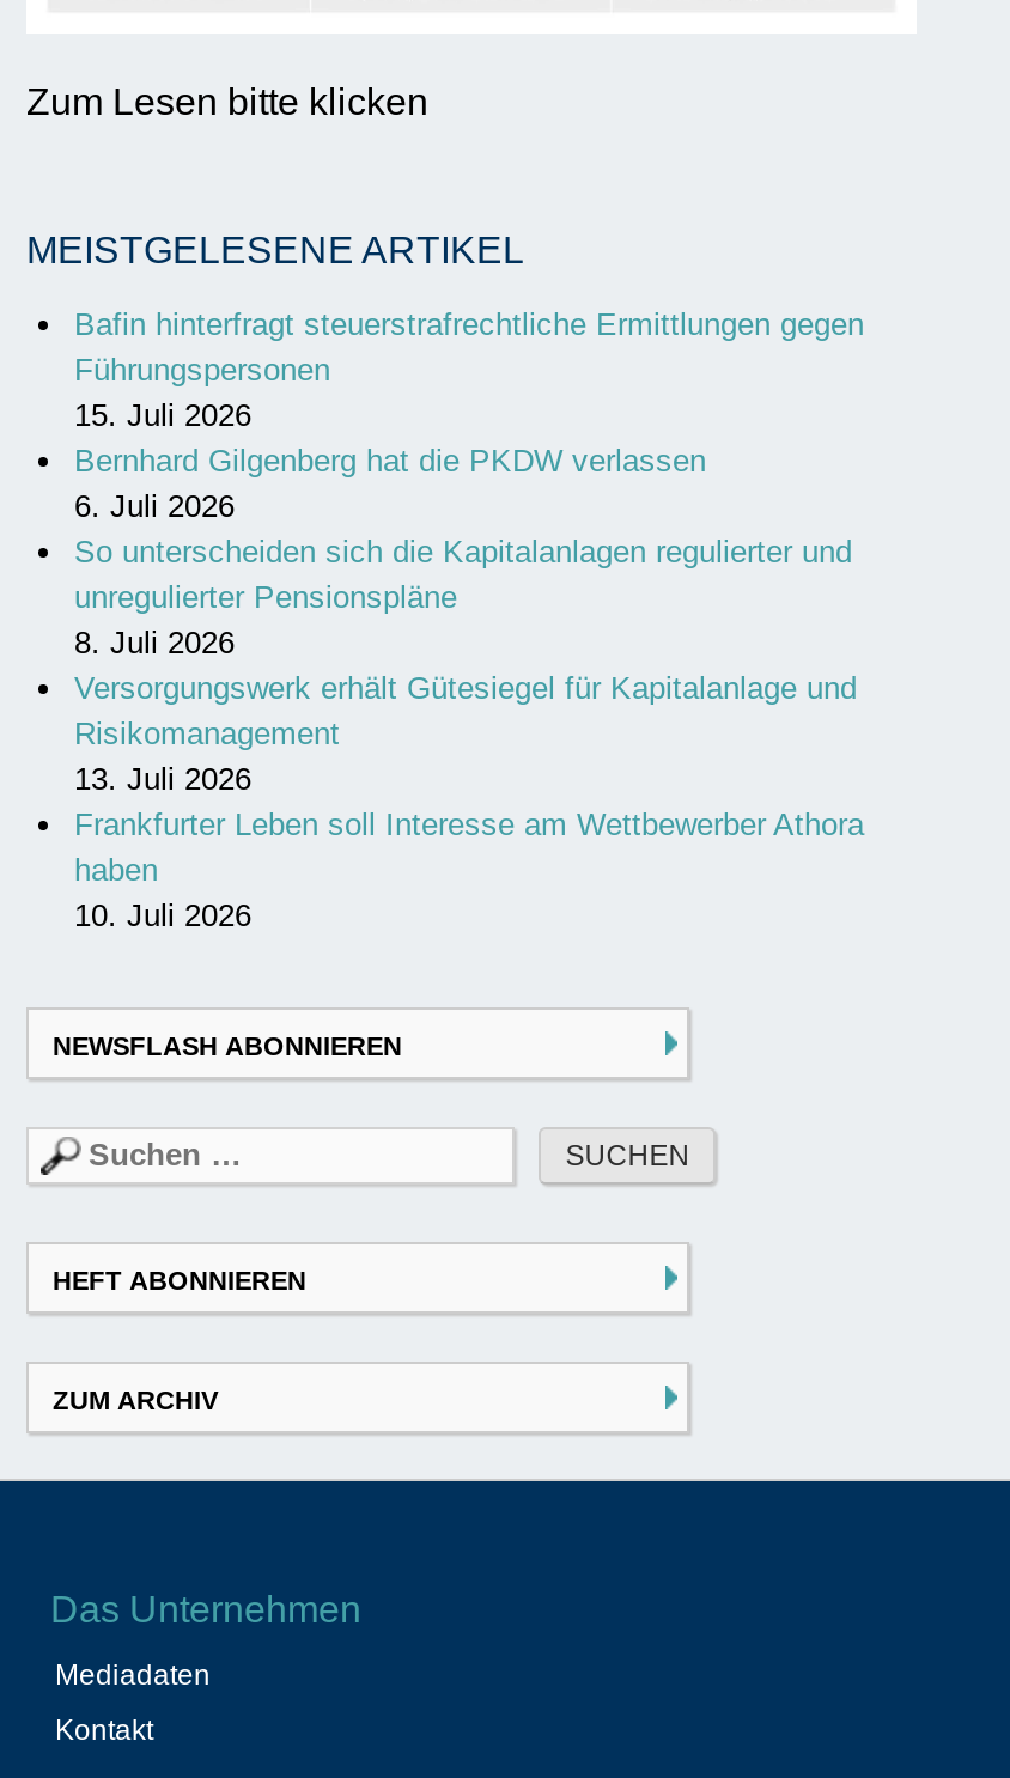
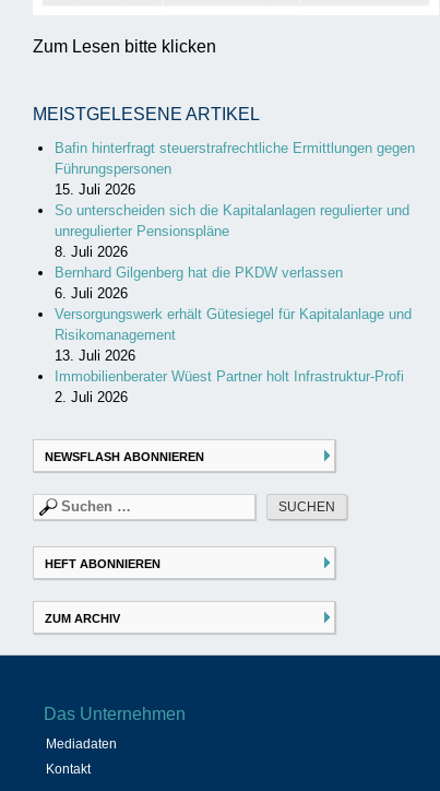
moved down: Bernhard Gilgenberg hat die PKDW verlassen | 6. Juli 2026

moved up: So unterscheiden sich die Kapitalanlagen regulierter und | unregulierter Pensionspläne | 8. Juli 2026

- Frankfurter Leben soll Interesse am Wettbewerber Athora
- haben
- 10. Juli 2026
+ Immobilienberater Wüest Partner holt Infrastruktur-Profi
+ 2. Juli 2026
